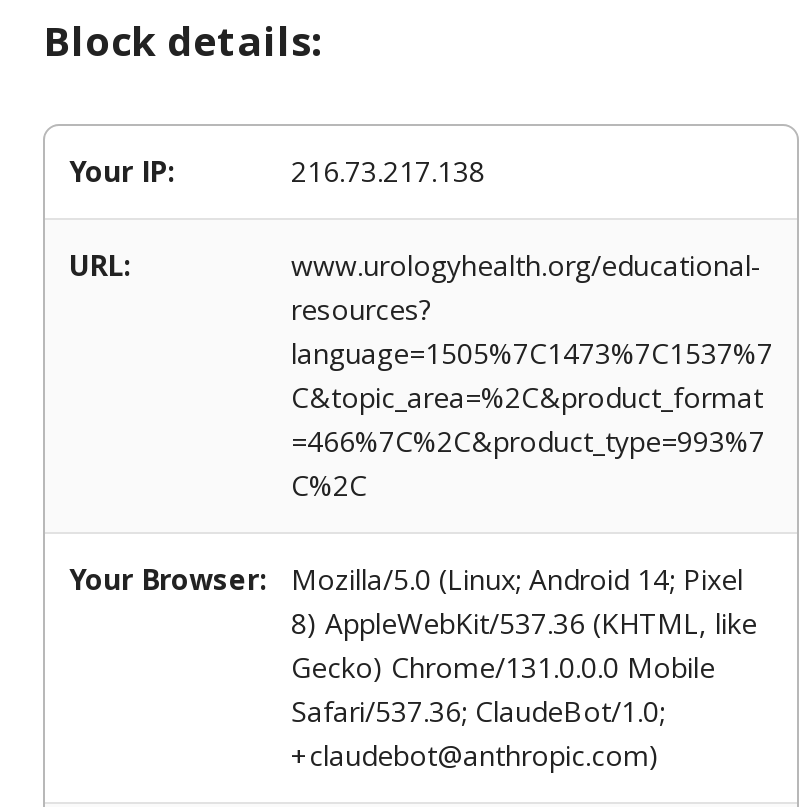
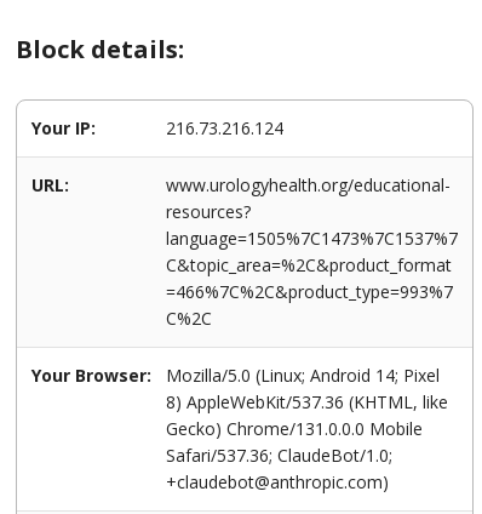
- 216.73.217.138
+ 216.73.216.124
